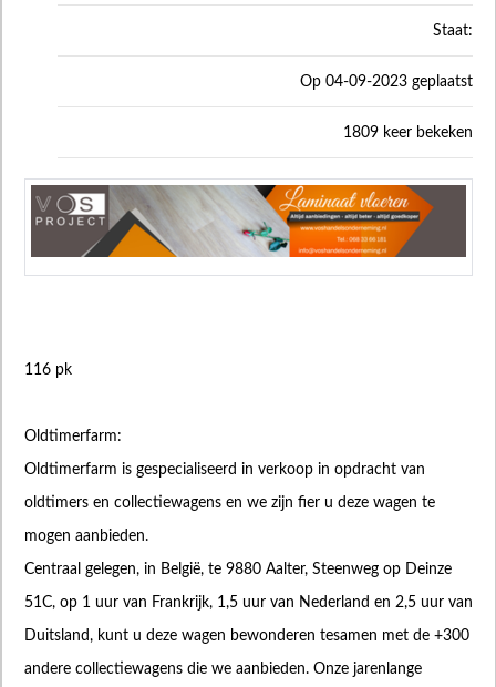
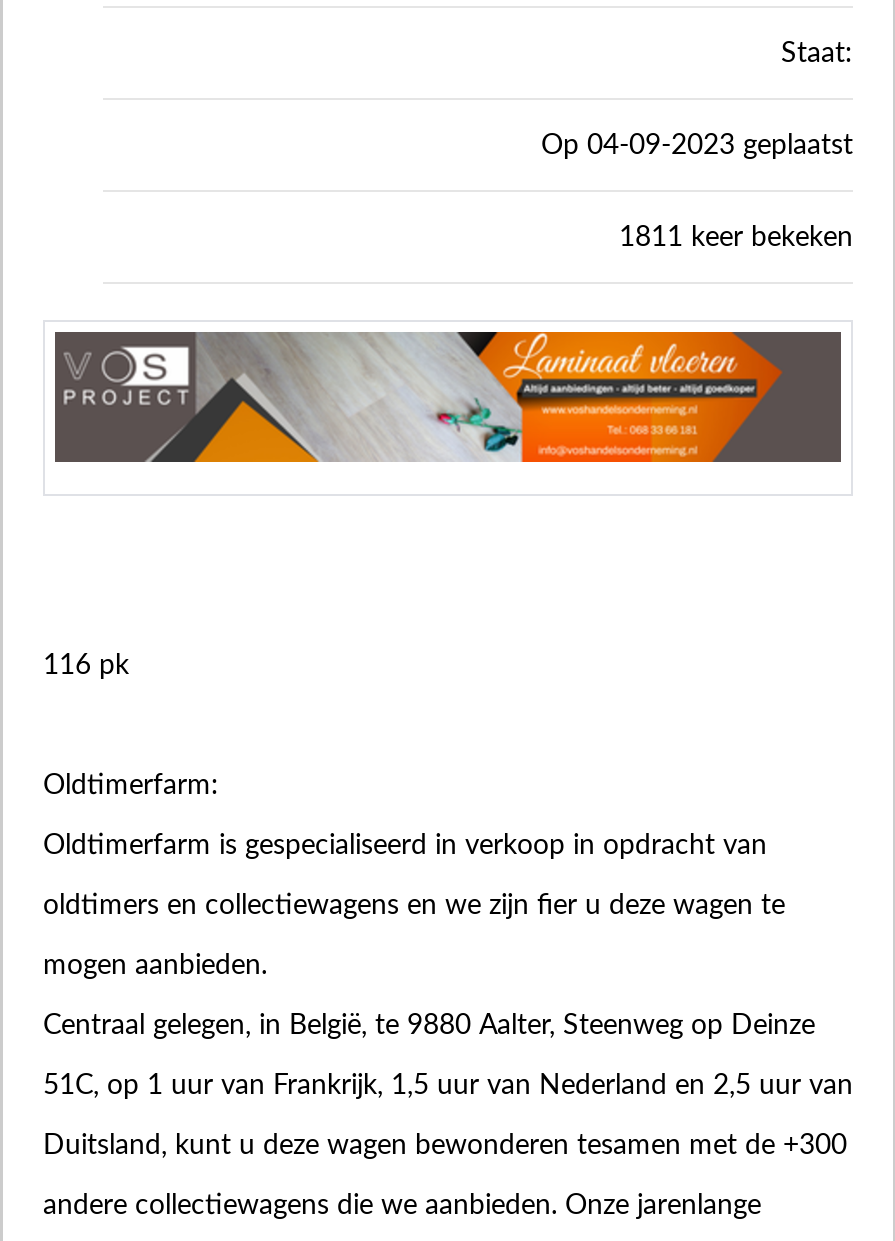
- 1809 keer bekeken
+ 1811 keer bekeken
